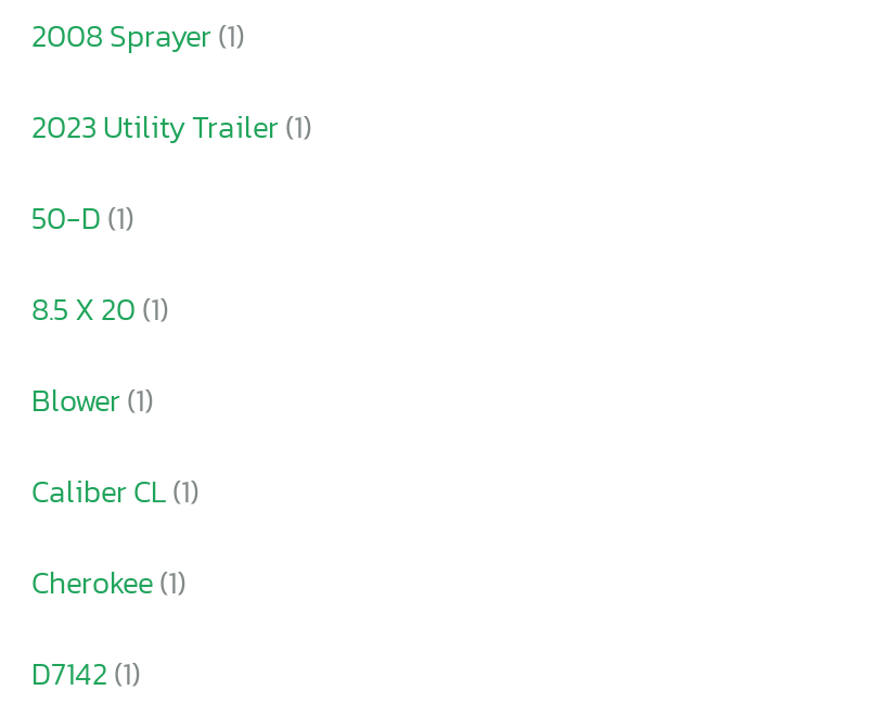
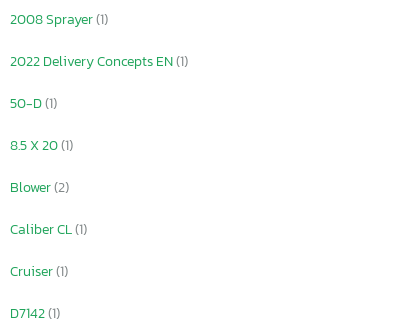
- 2023 Utility Trailer (1)
+ 2022 Delivery Concepts EN (1)

- Blower (1)
+ Blower (2)

- Cherokee(1)
+ Cruiser(1)
